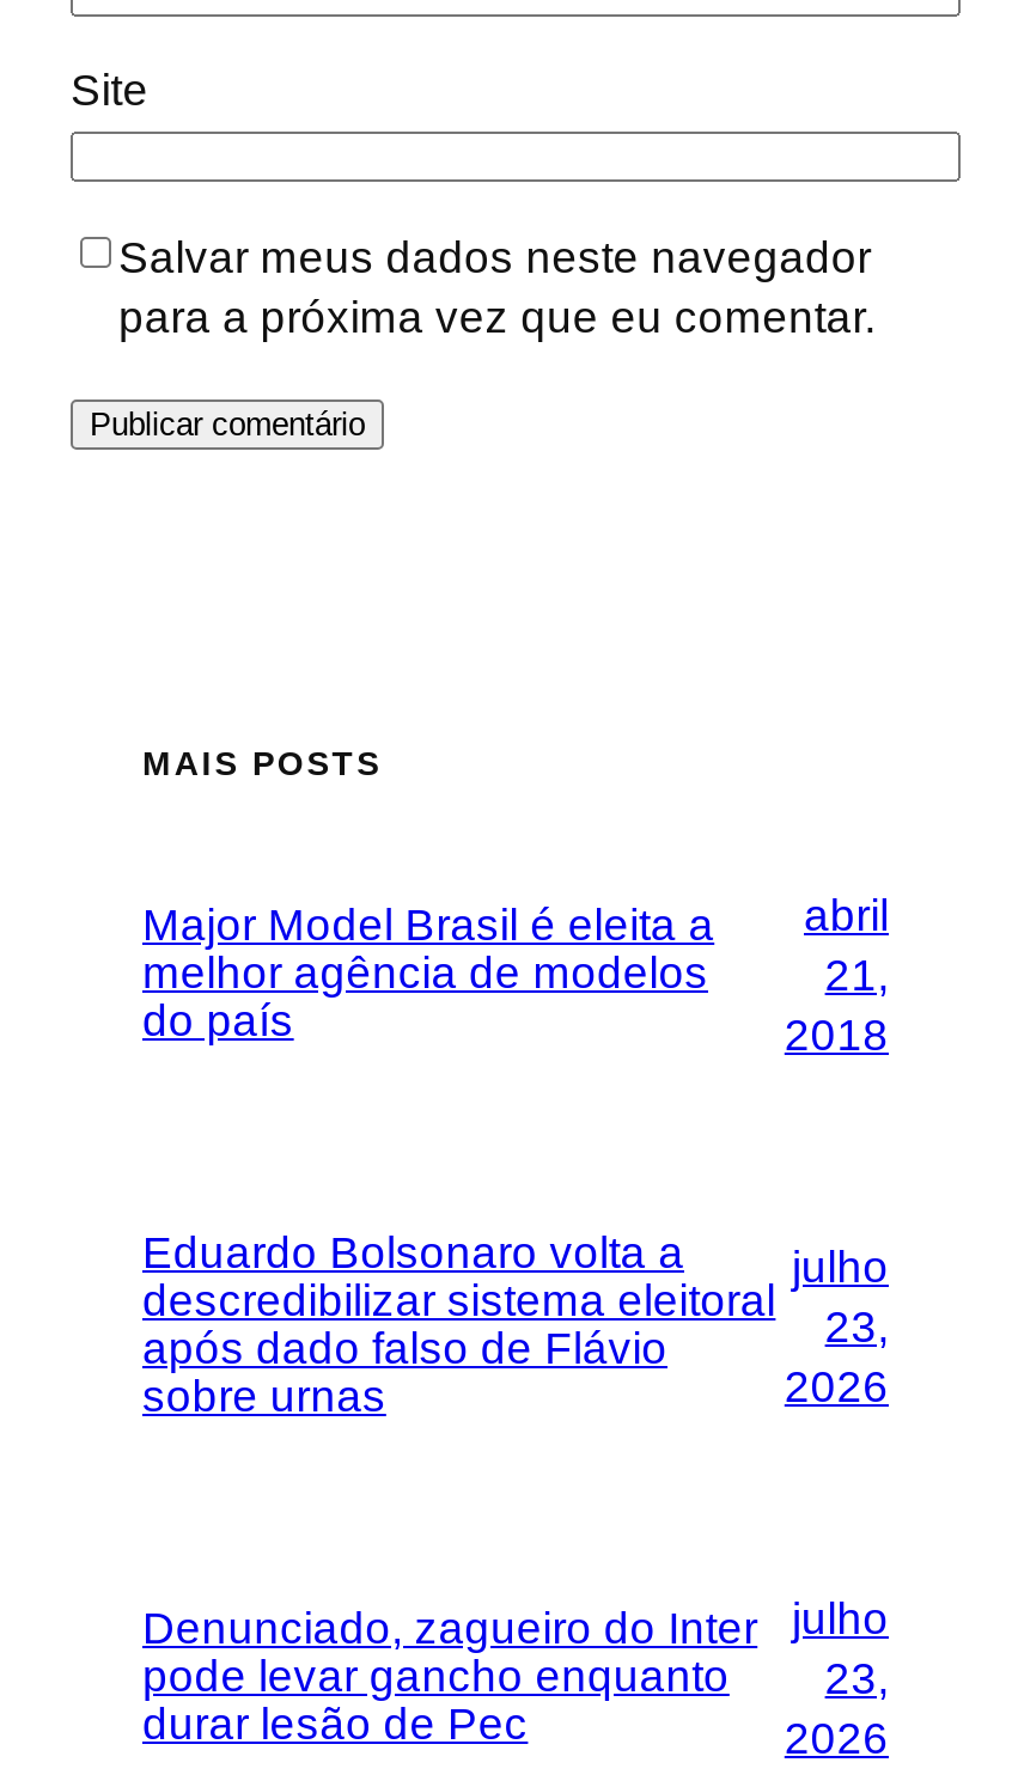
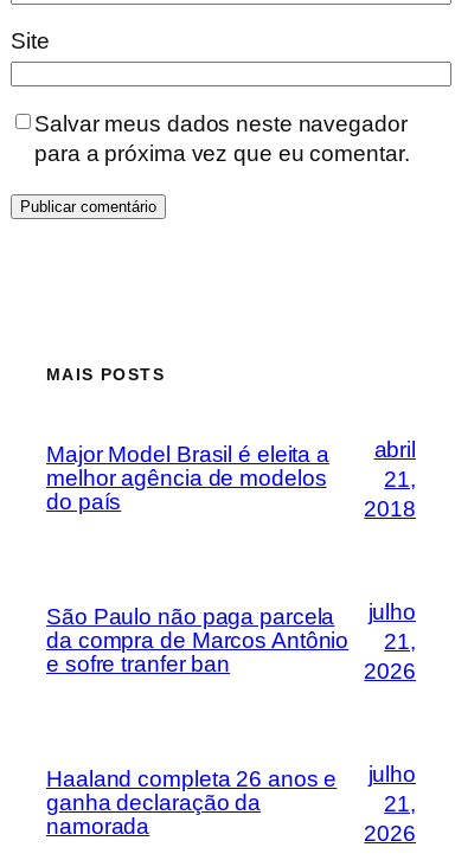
- Eduardo Bolsonaro volta a
- descredibilizar sistema eleitoral
- após dado falso de Flávio
- sobre urnas
+ São Paulo não paga parcela
+ da compra de Marcos Antônio
+ e sofre tranfer ban

- 23,
+ 21,

- Denunciado, zagueiro do Inter
- pode levar gancho enquanto
- durar lesão de Pec
+ Haaland completa 26 anos e
+ ganha declaração da
+ namorada

- 23,
+ 21,
